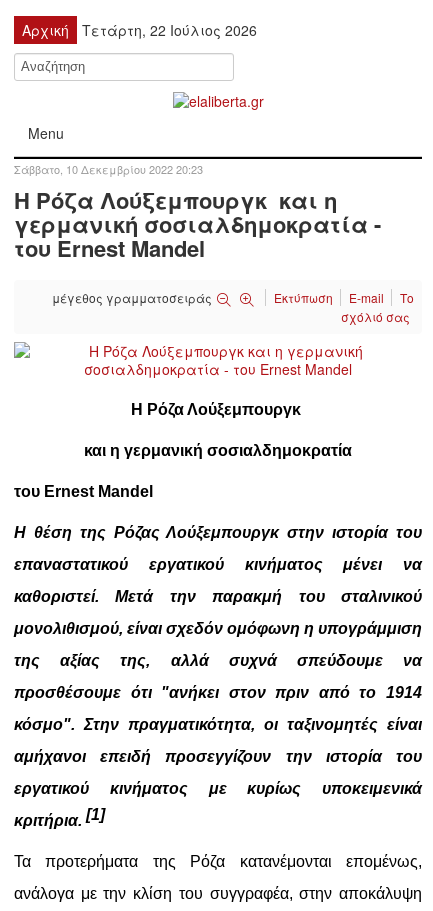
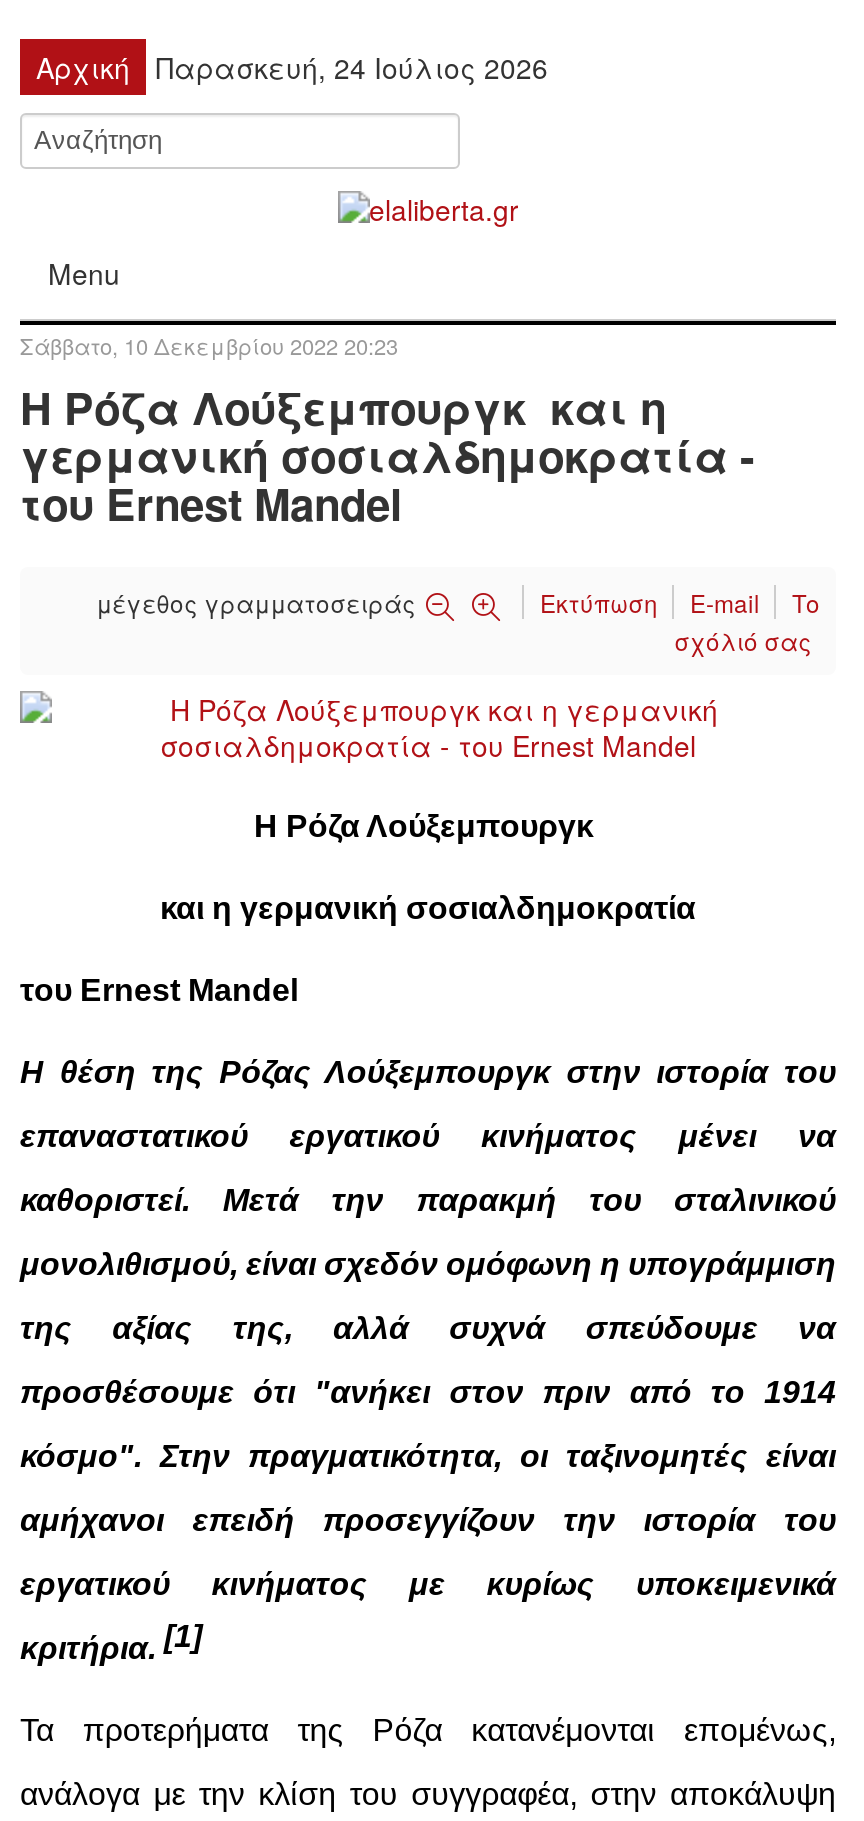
- Τετάρτη, 22 Ιούλιος 2026
+ Παρασκευή, 24 Ιούλιος 2026
